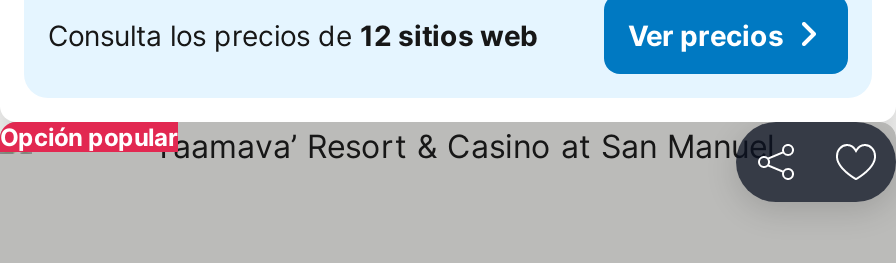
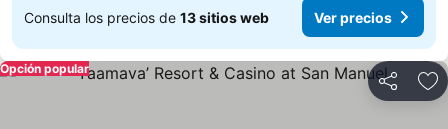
- Consulta los precios de 12 sitios web
+ Consulta los precios de 13 sitios web
